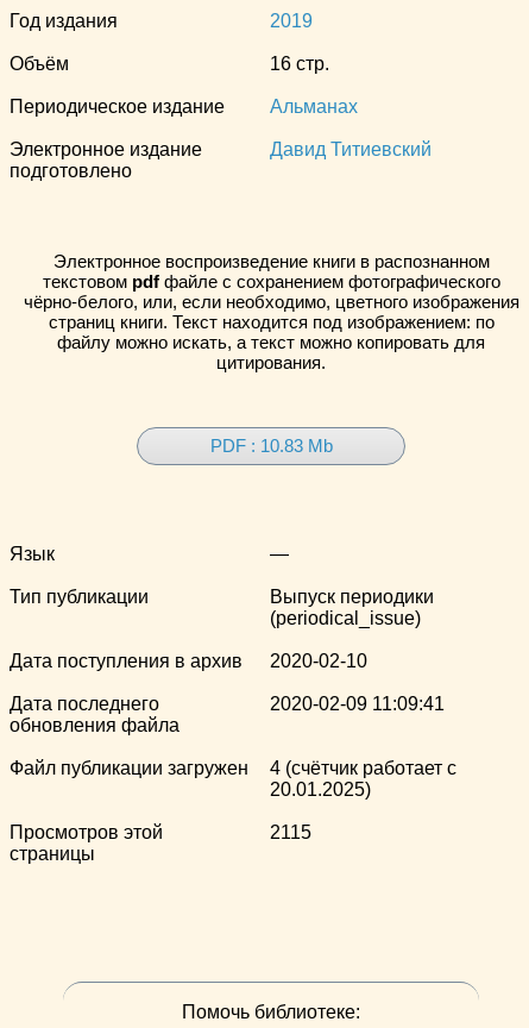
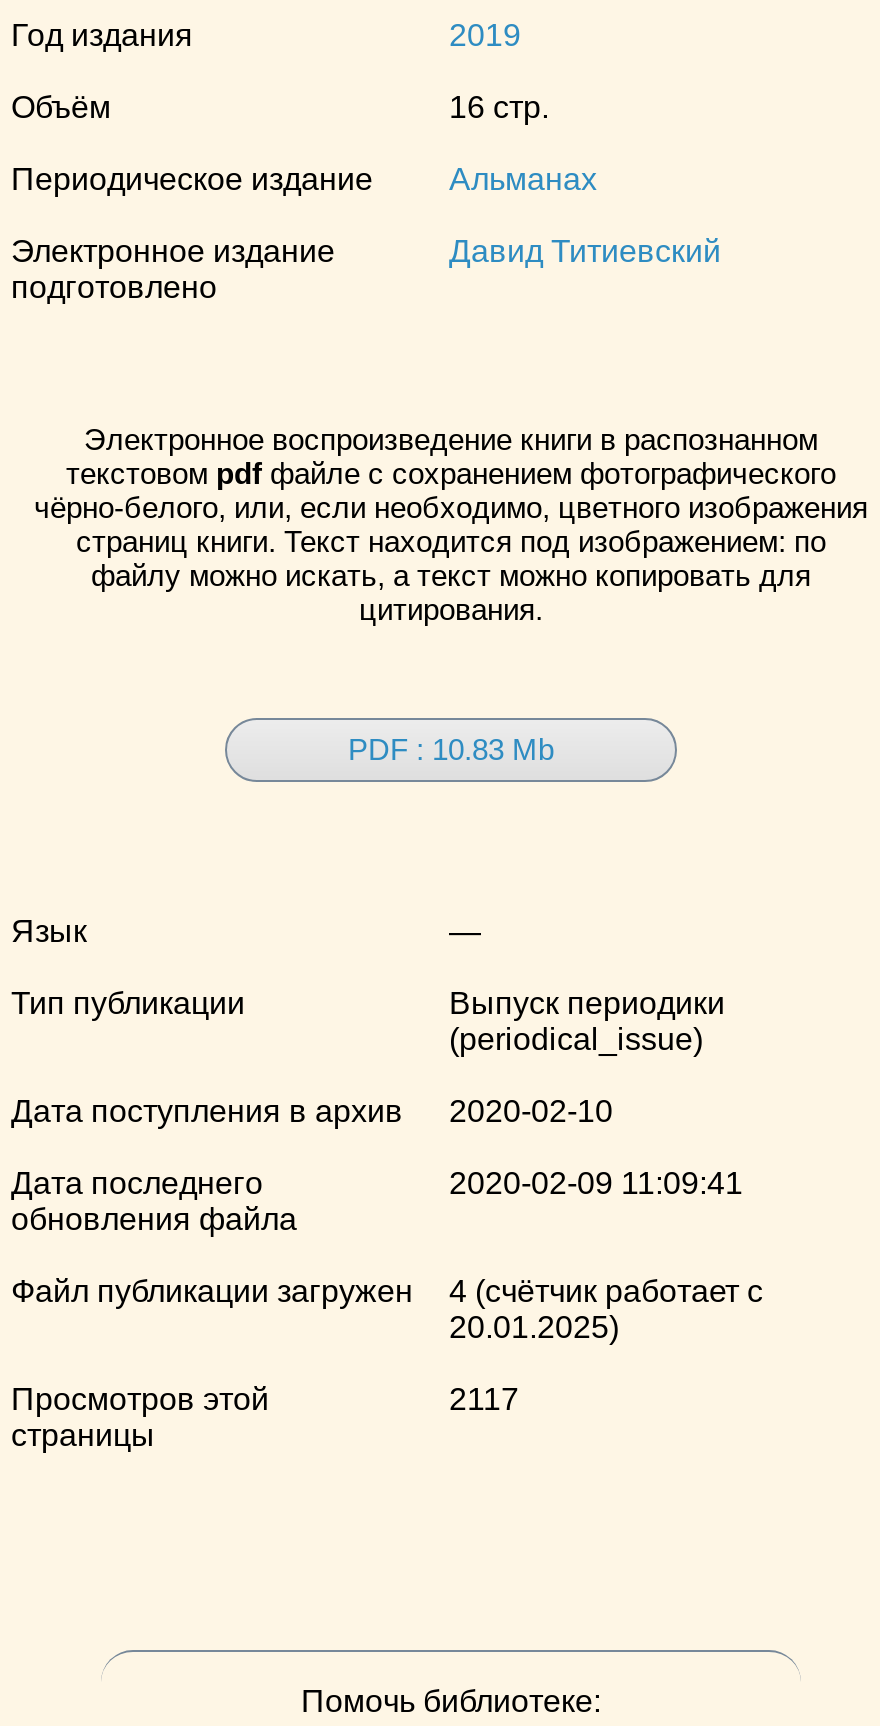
- 2115
+ 2117
